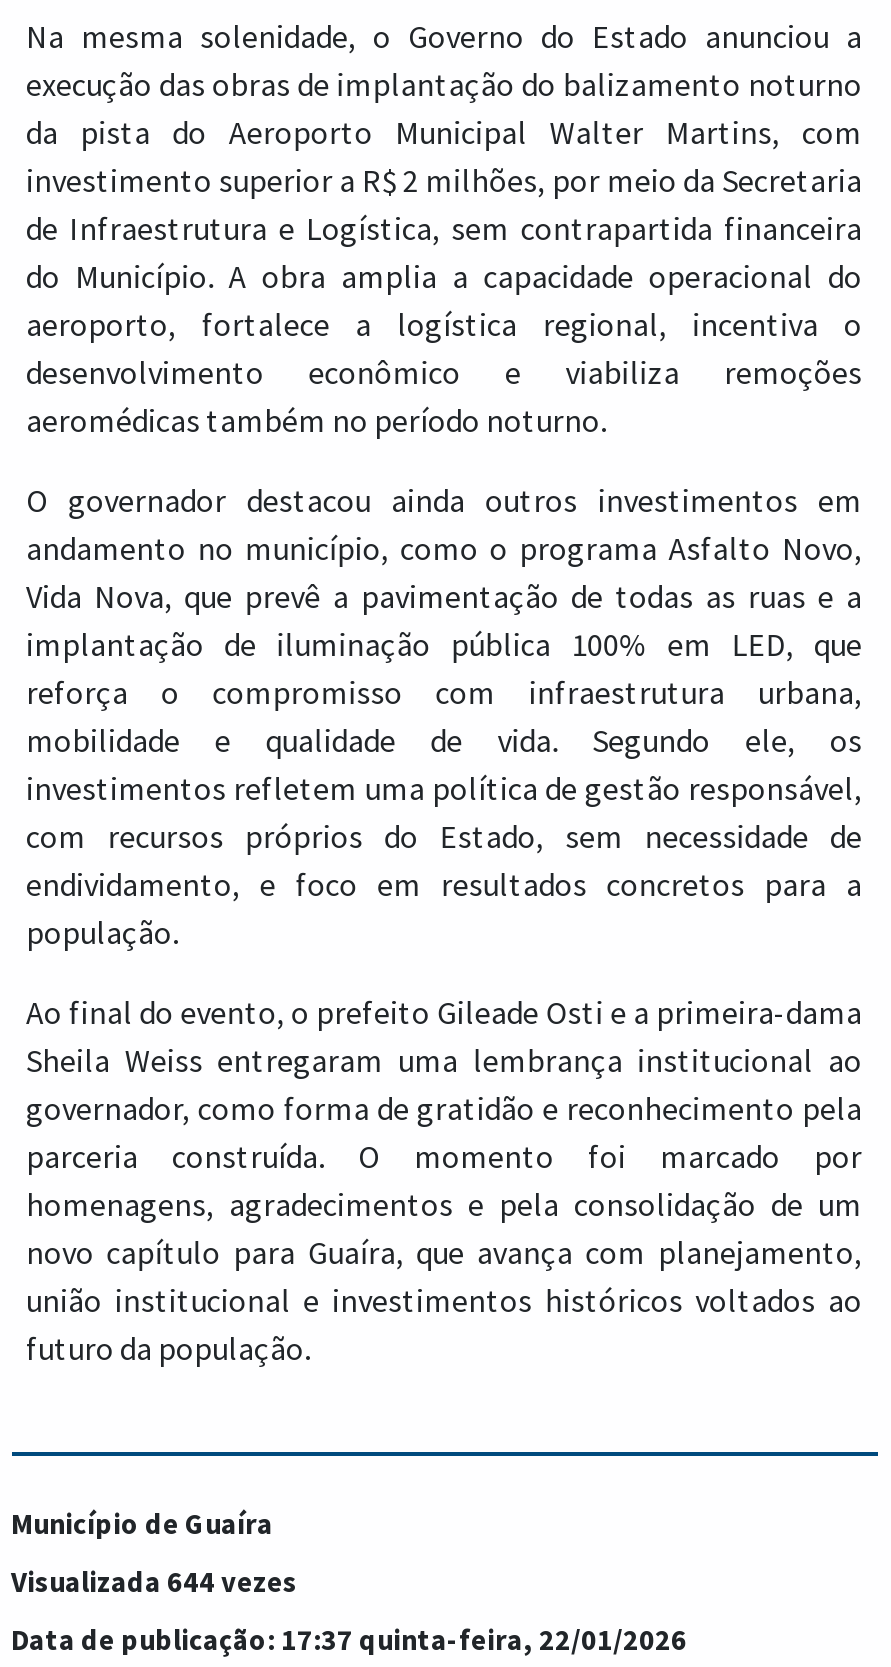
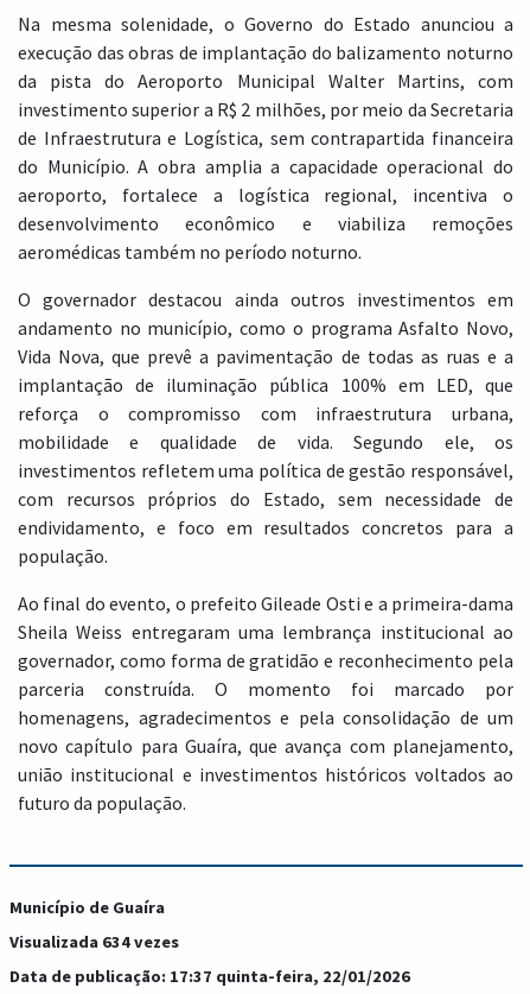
- Visualizada 644 vezes
+ Visualizada 634 vezes
